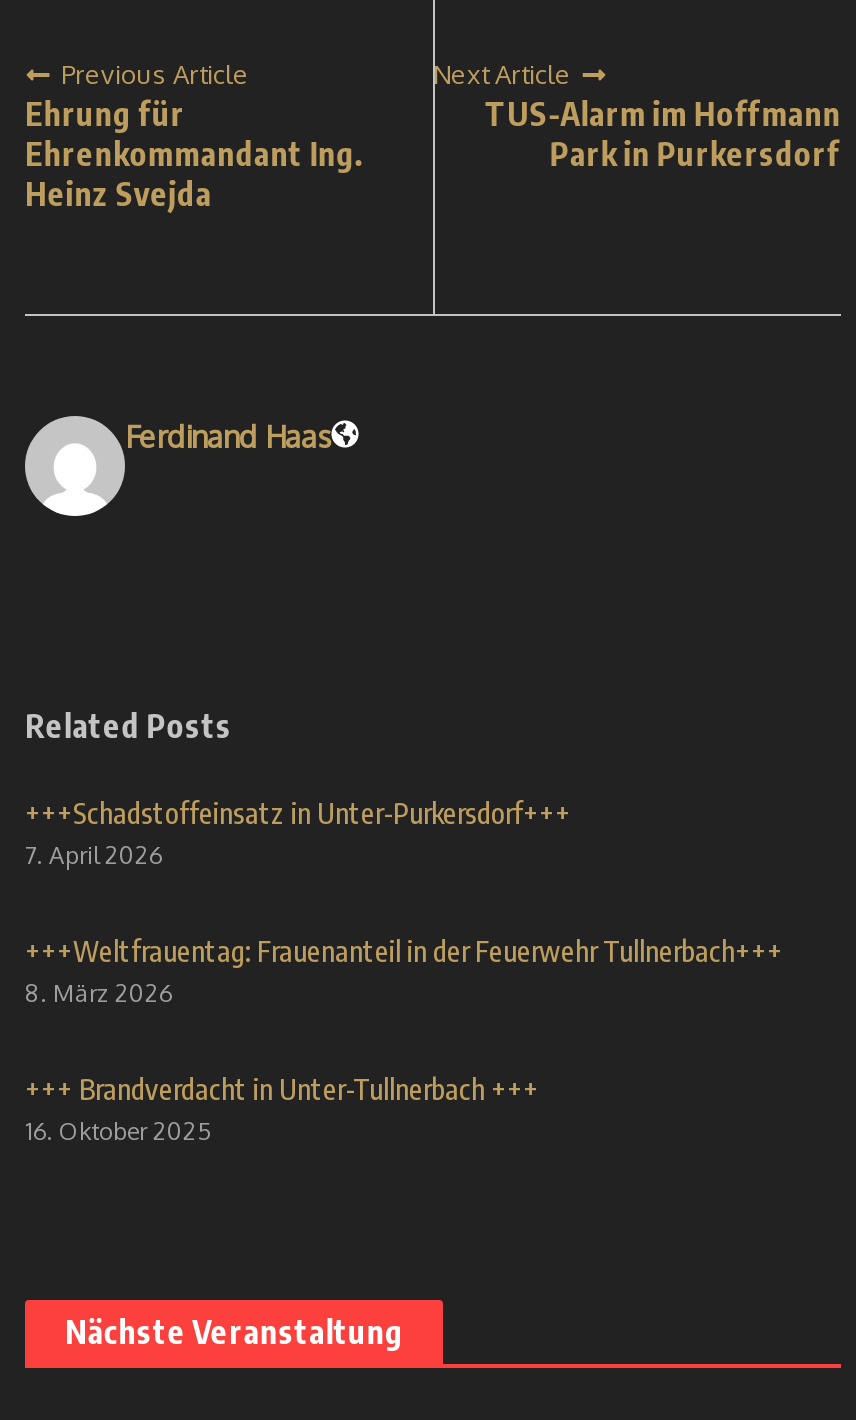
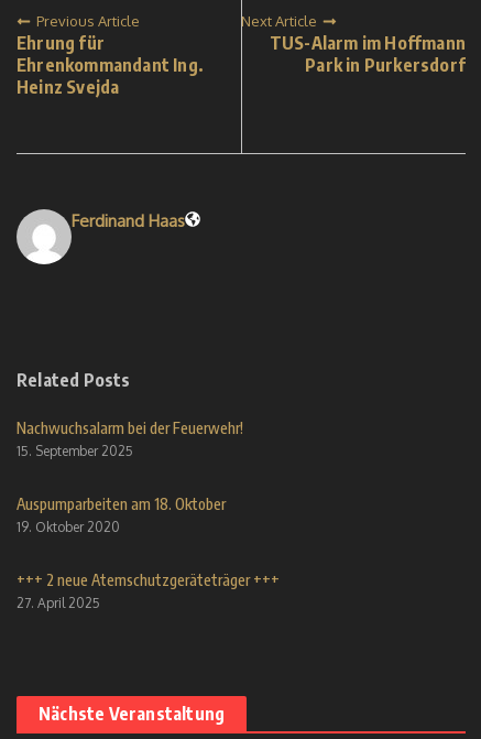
- +++Schadstoffeinsatz in Unter-Purkersdorf+++
- 7. April 2026
+ Nachwuchsalarm bei der Feuerwehr!
+ 15. September 2025

- +++Weltfrauentag: Frauenanteil in der Feuerwehr Tullnerbach+++
- 8. März 2026
+ Auspumparbeiten am 18. Oktober
+ 19. Oktober 2020

- +++ Brandverdacht in Unter-Tullnerbach +++
- 16. Oktober 2025
+ +++ 2 neue Atemschutzgeräteträger +++
+ 27. April 2025
